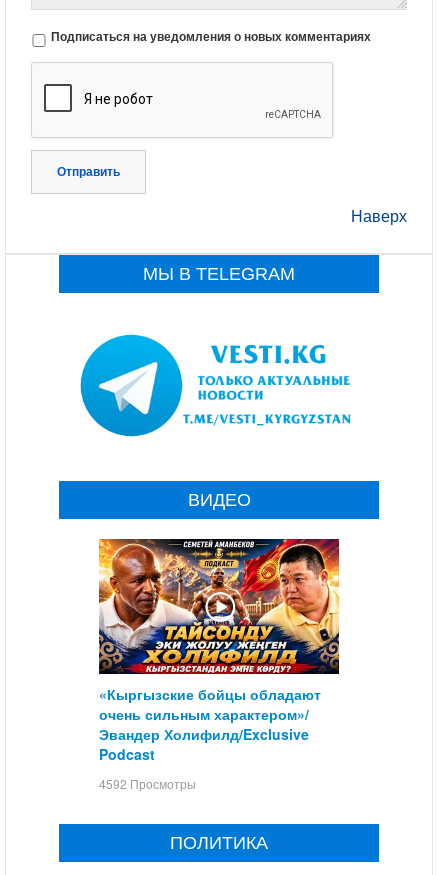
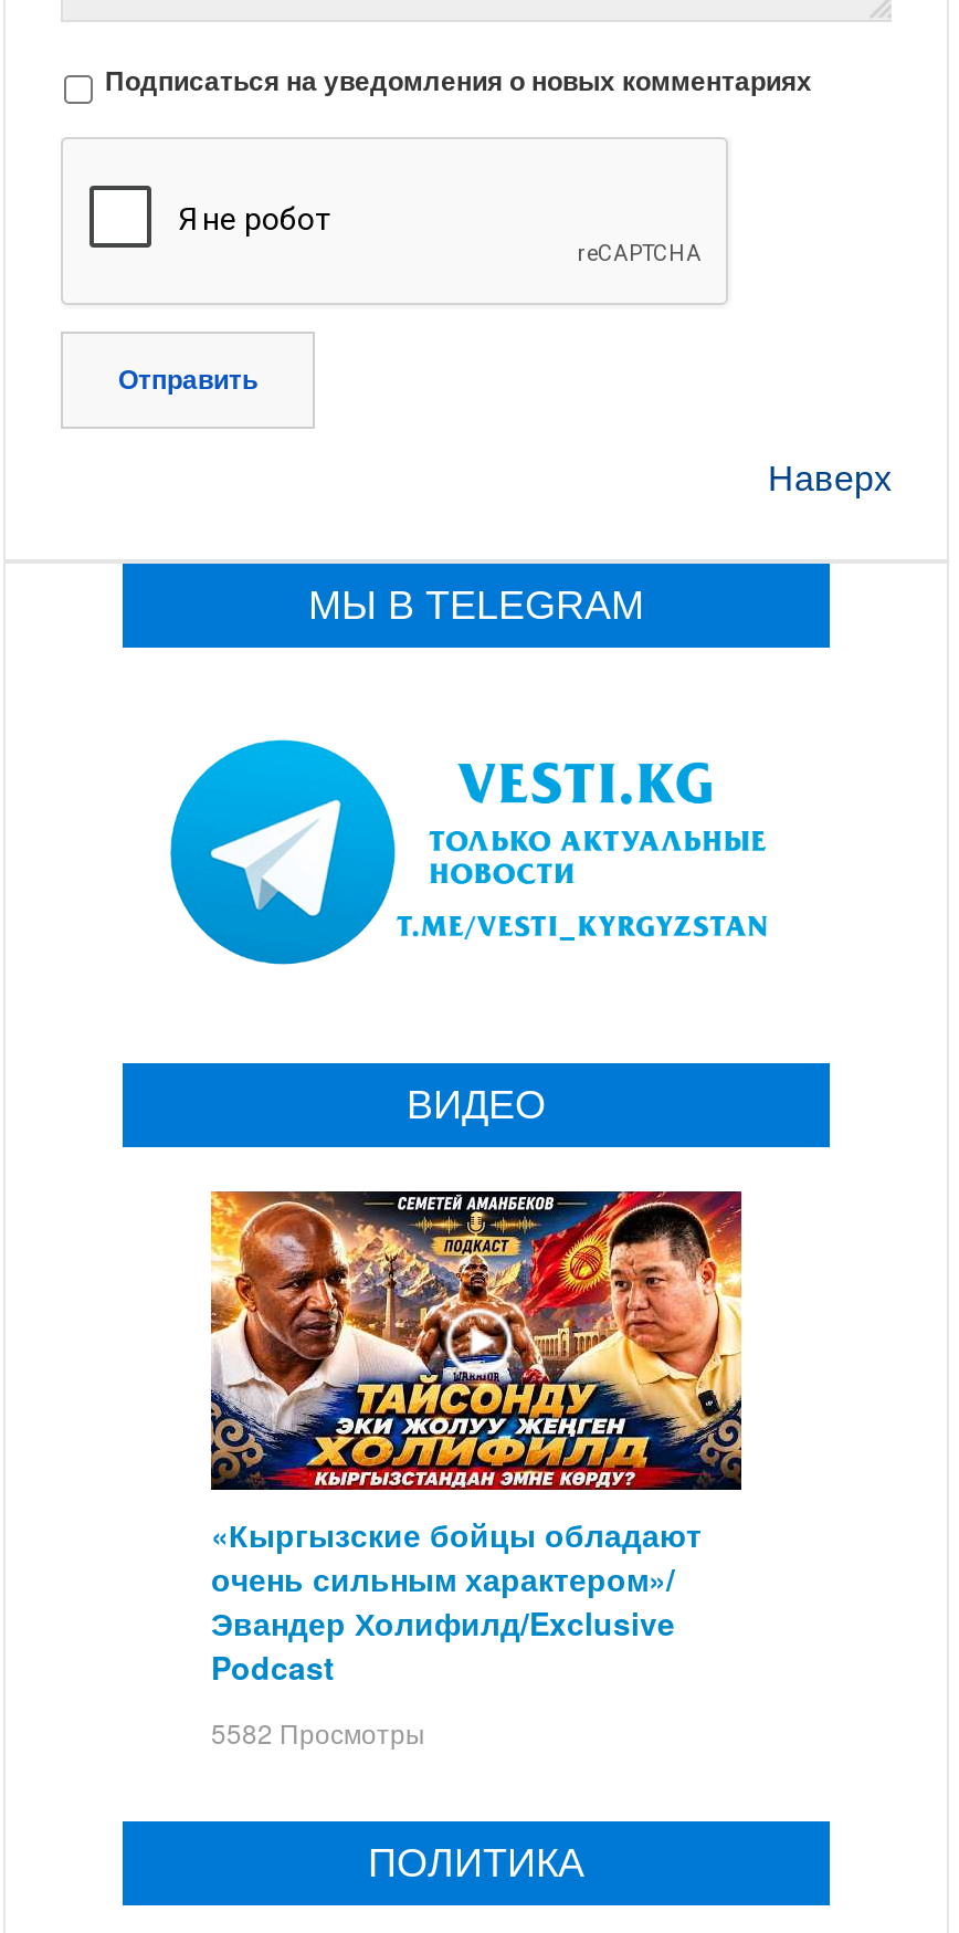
- 4592 Просмотры
+ 5582 Просмотры
